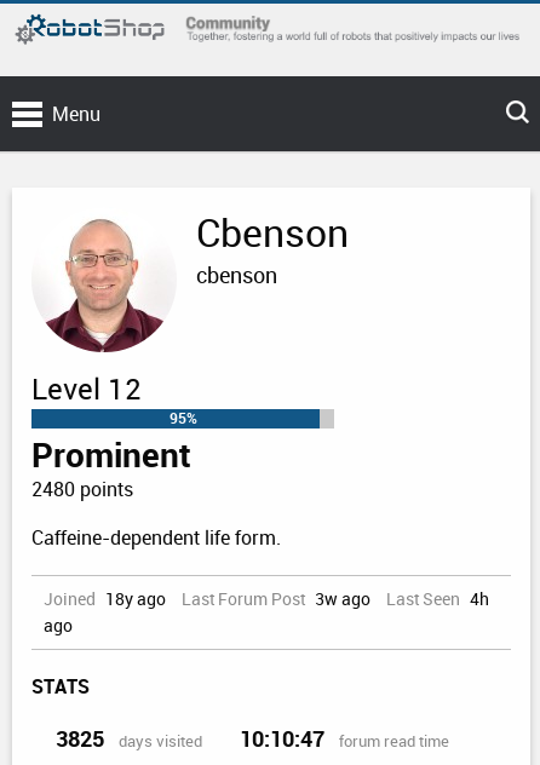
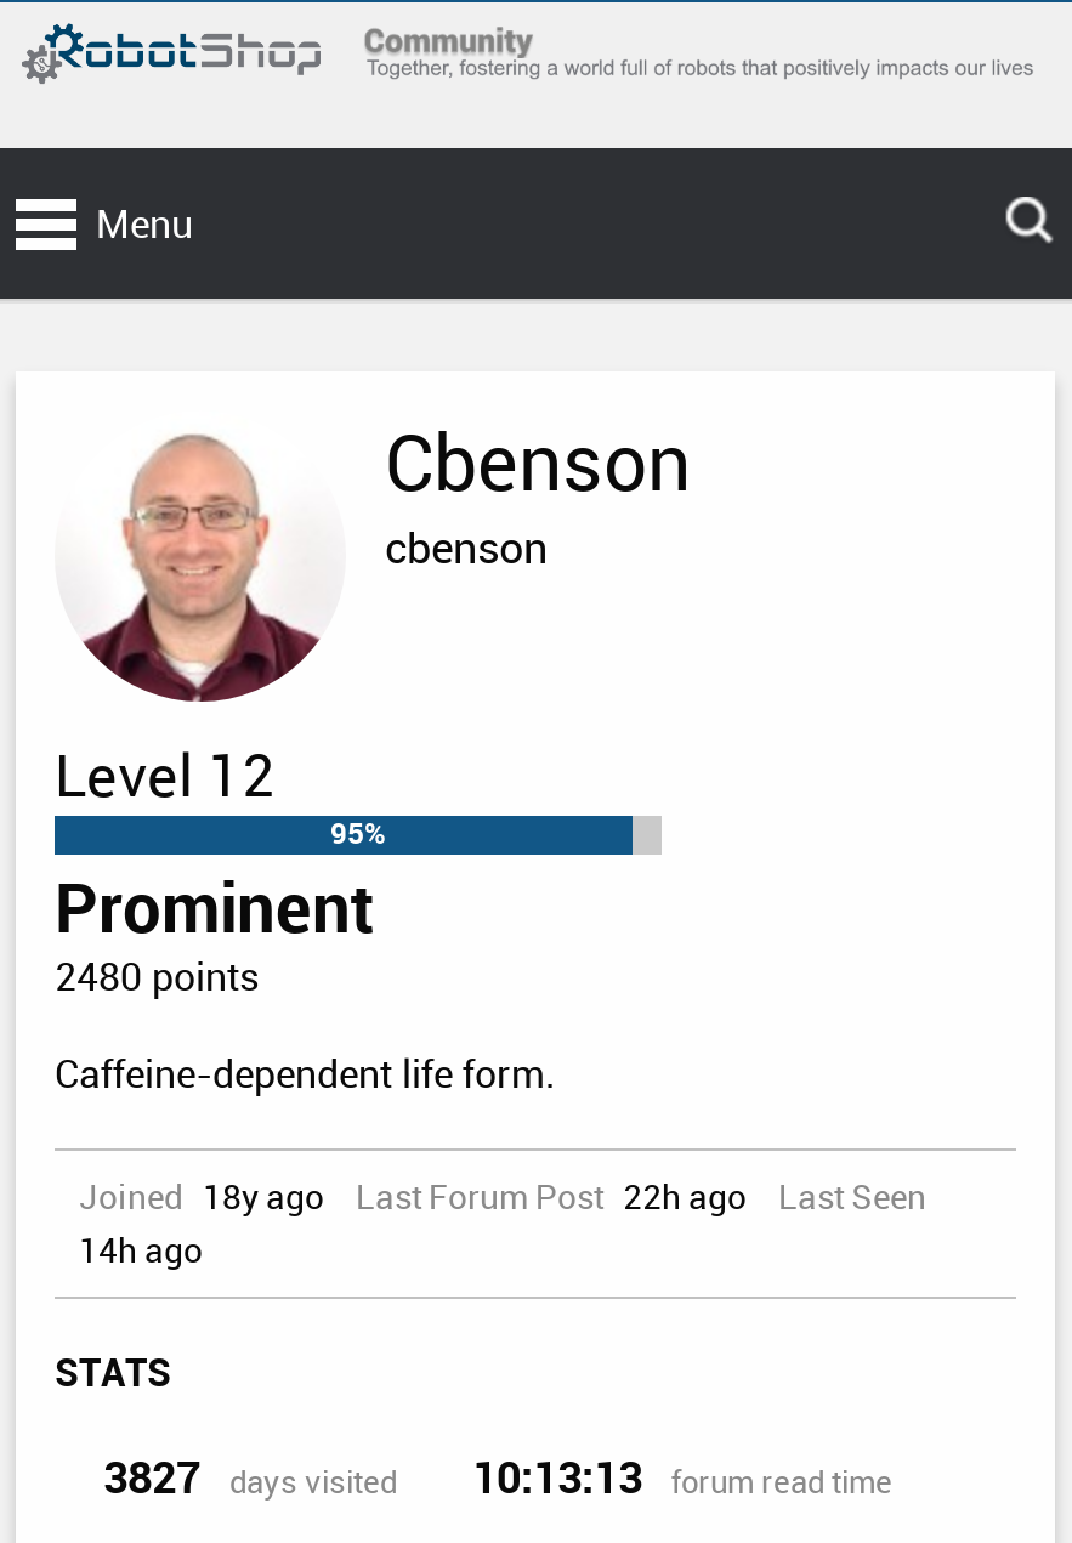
- Last Forum Post 3w ago
- Last Seen 4h
- ago
+ Last Forum Post 22h ago
+ Last Seen
+ 14h ago

- 3825 days visited
+ 3827 days visited

- 10:10:47 forum read time
+ 10:13:13 forum read time
